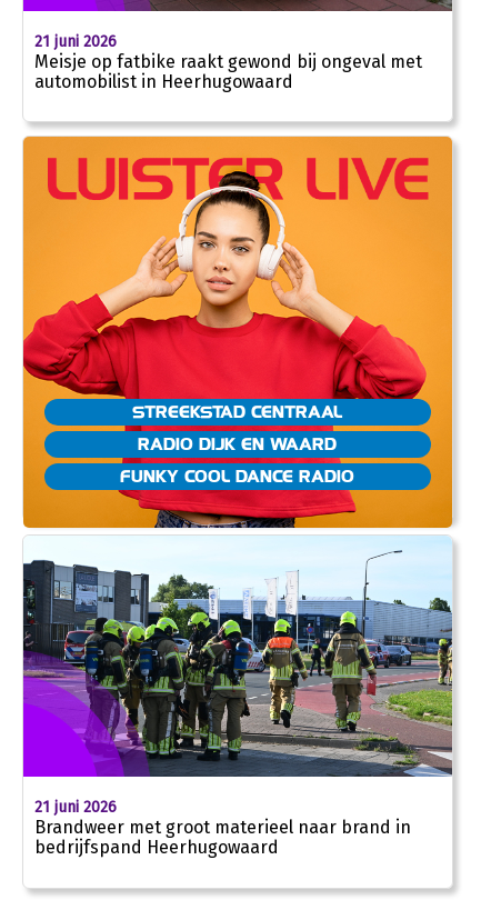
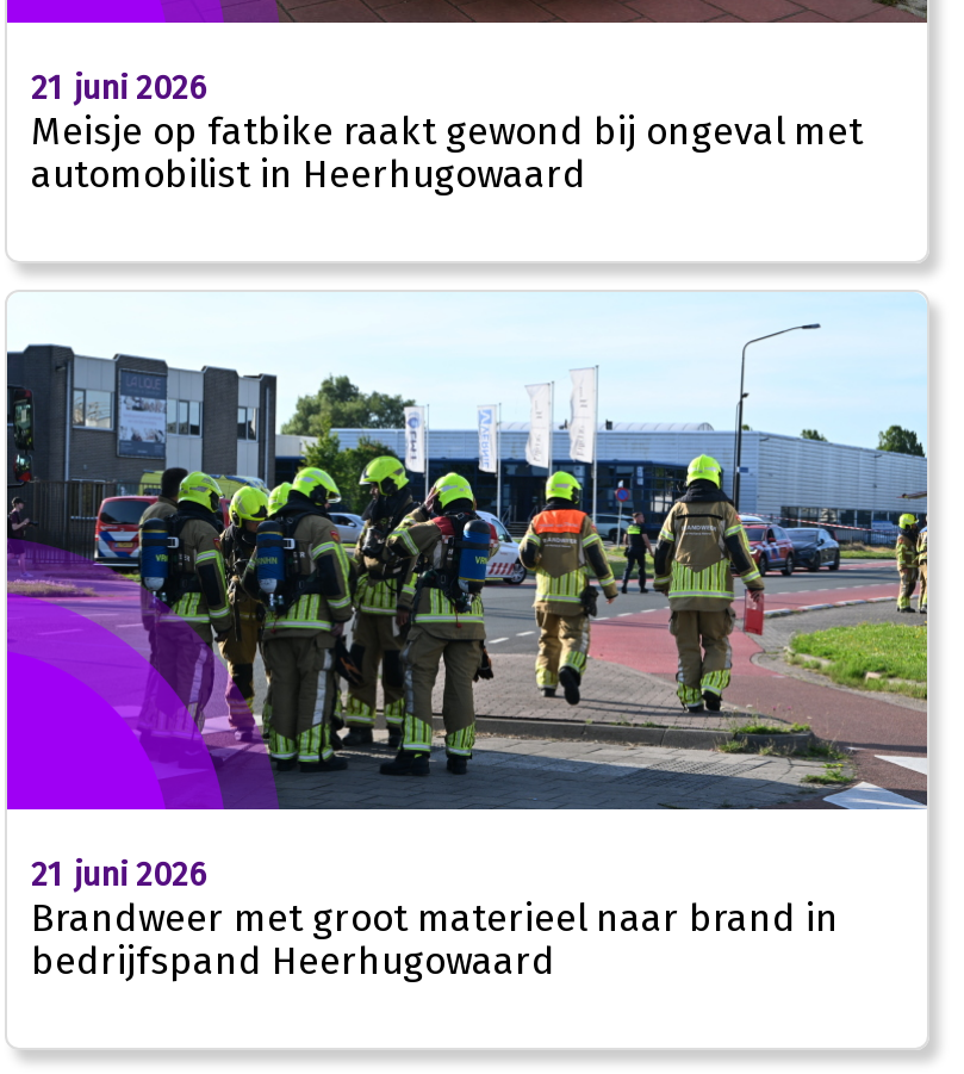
- [image]
- STREEKSTAD CENTRAAL
- RADIO DIJK EN WAARD
- FUNKY COOL DANCE RADIO
